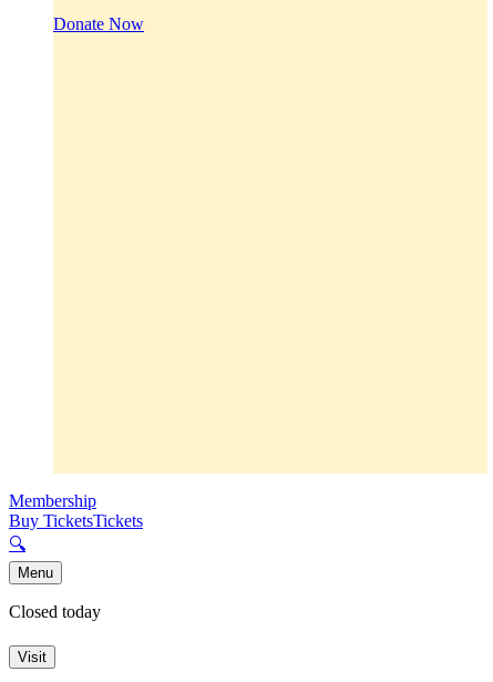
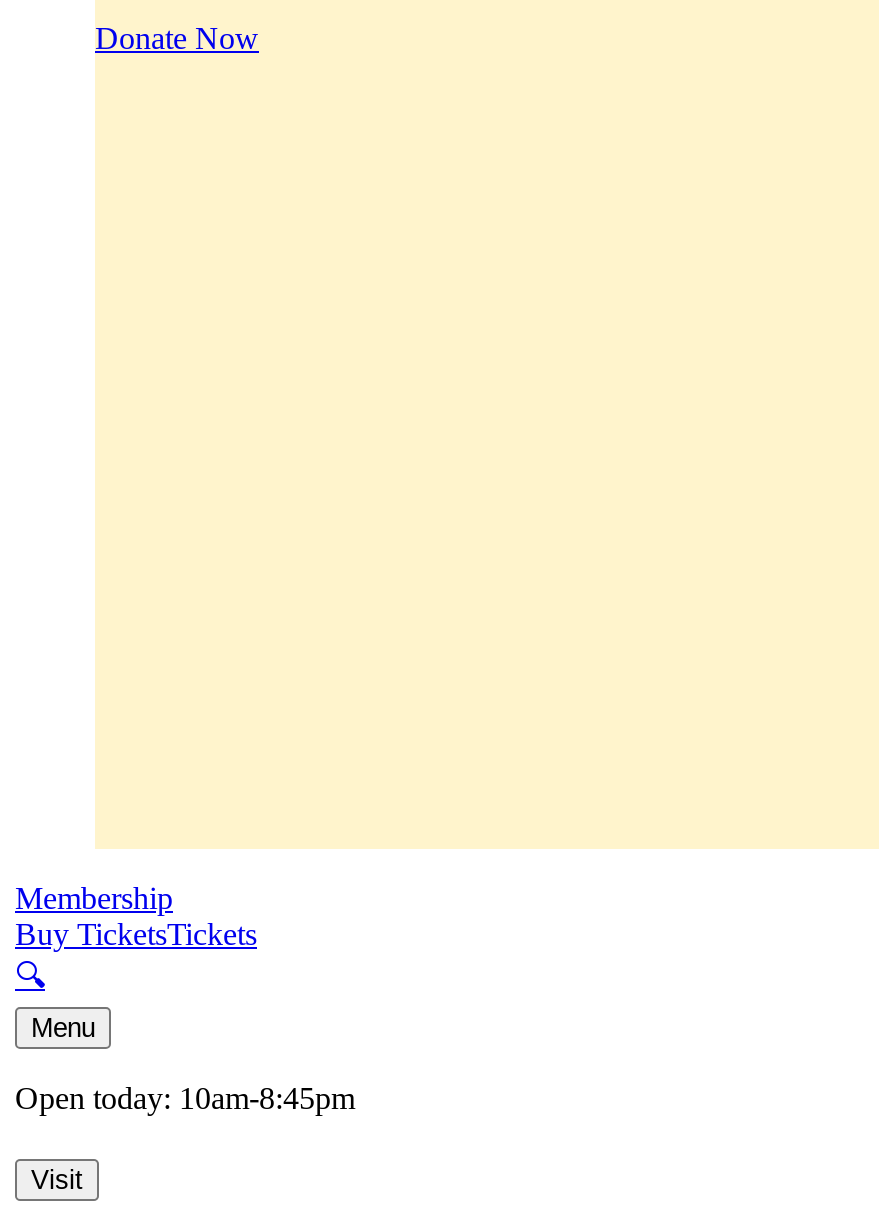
- Closed today
+ Open today: 10am-8:45pm
